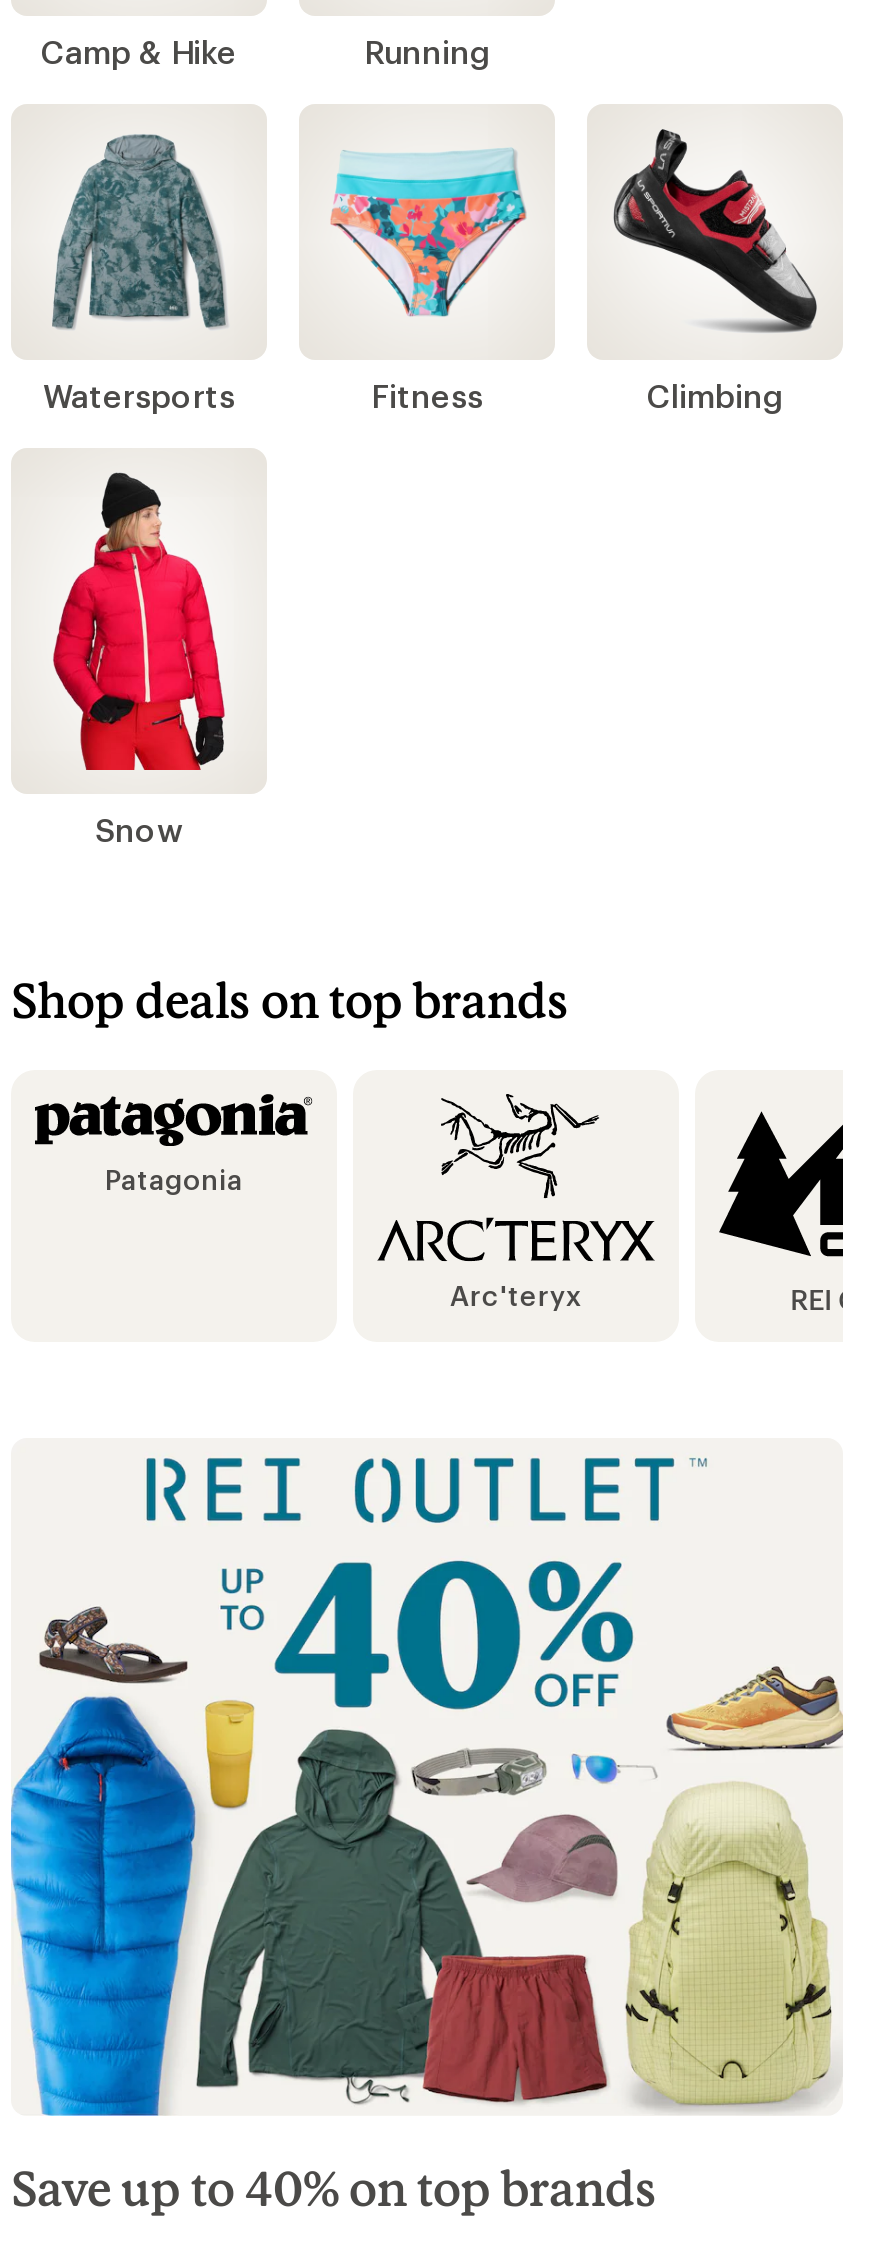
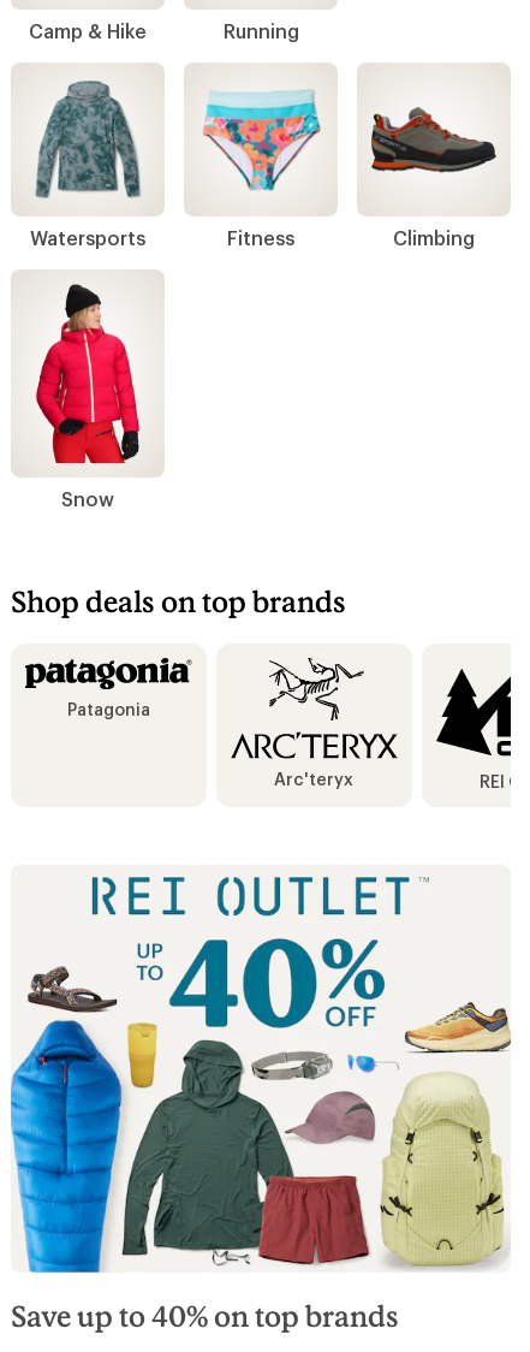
- [image]
+ [image]
